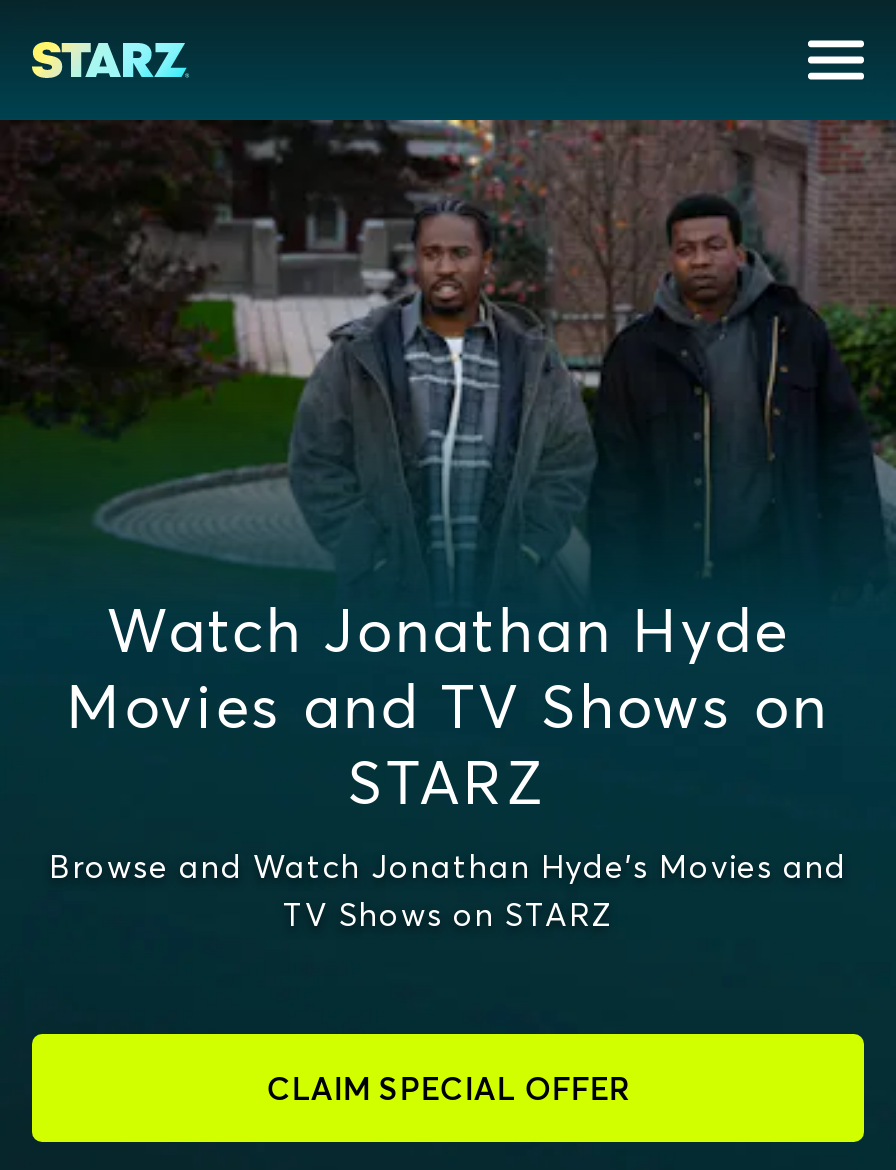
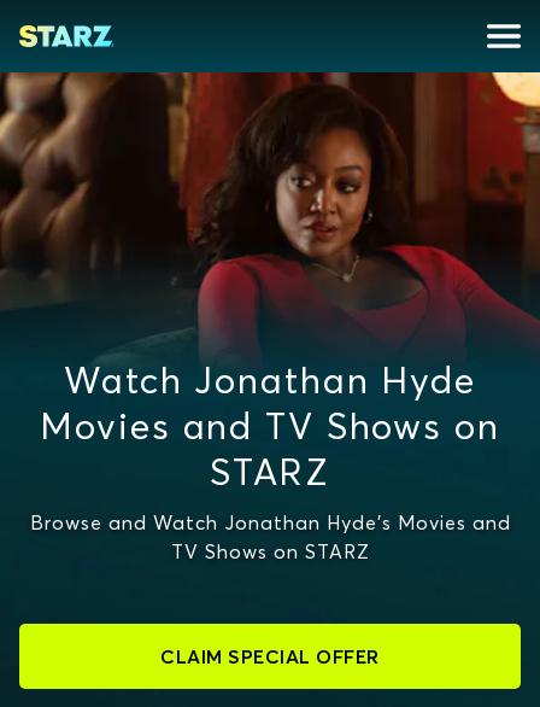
- [image]
+ [image]
